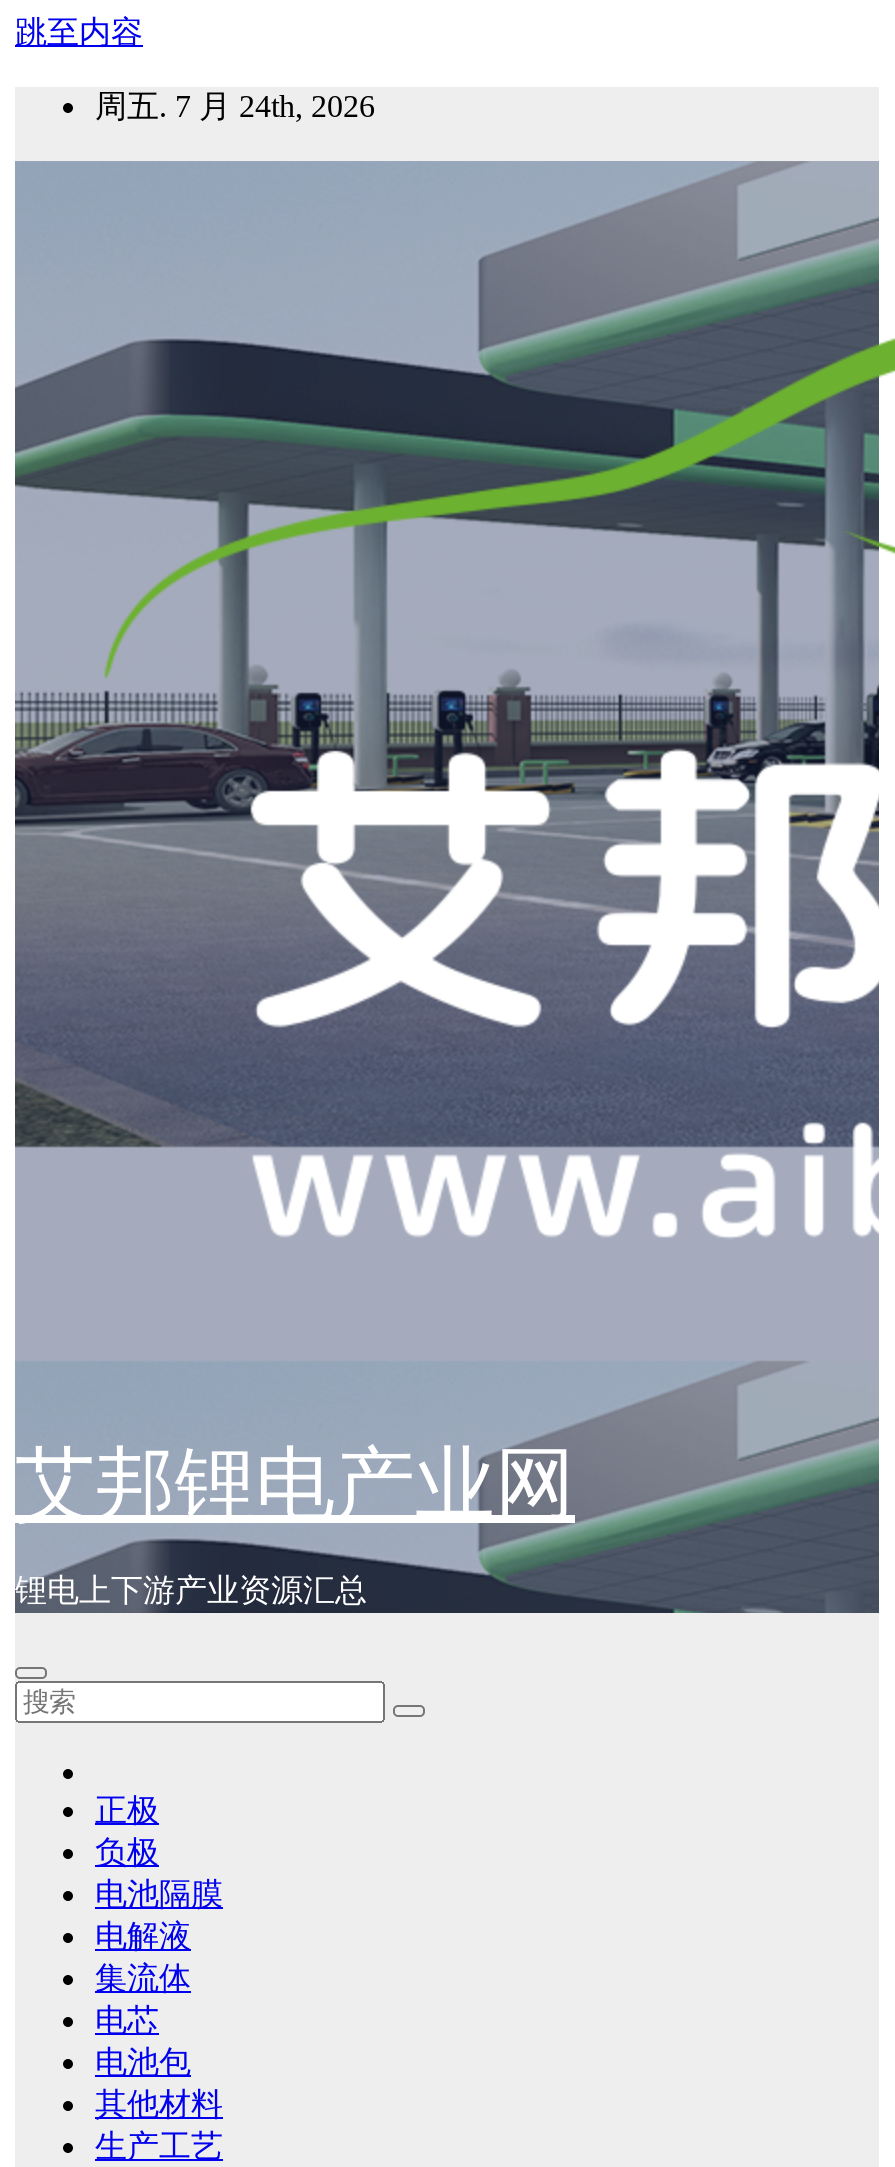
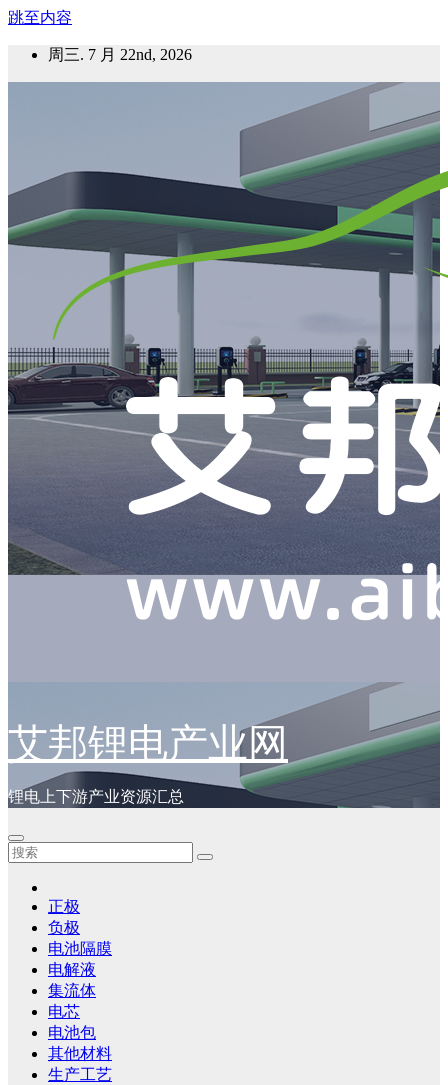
- 周五. 7 月 24th, 2026
+ 周三. 7 月 22nd, 2026
